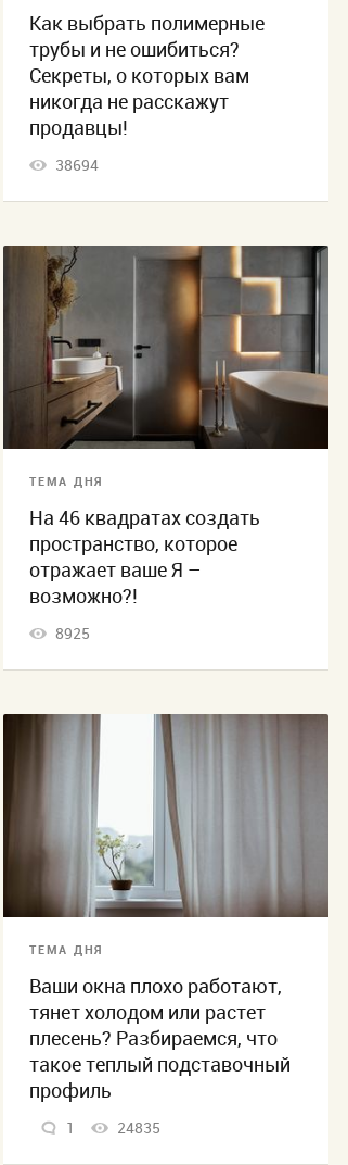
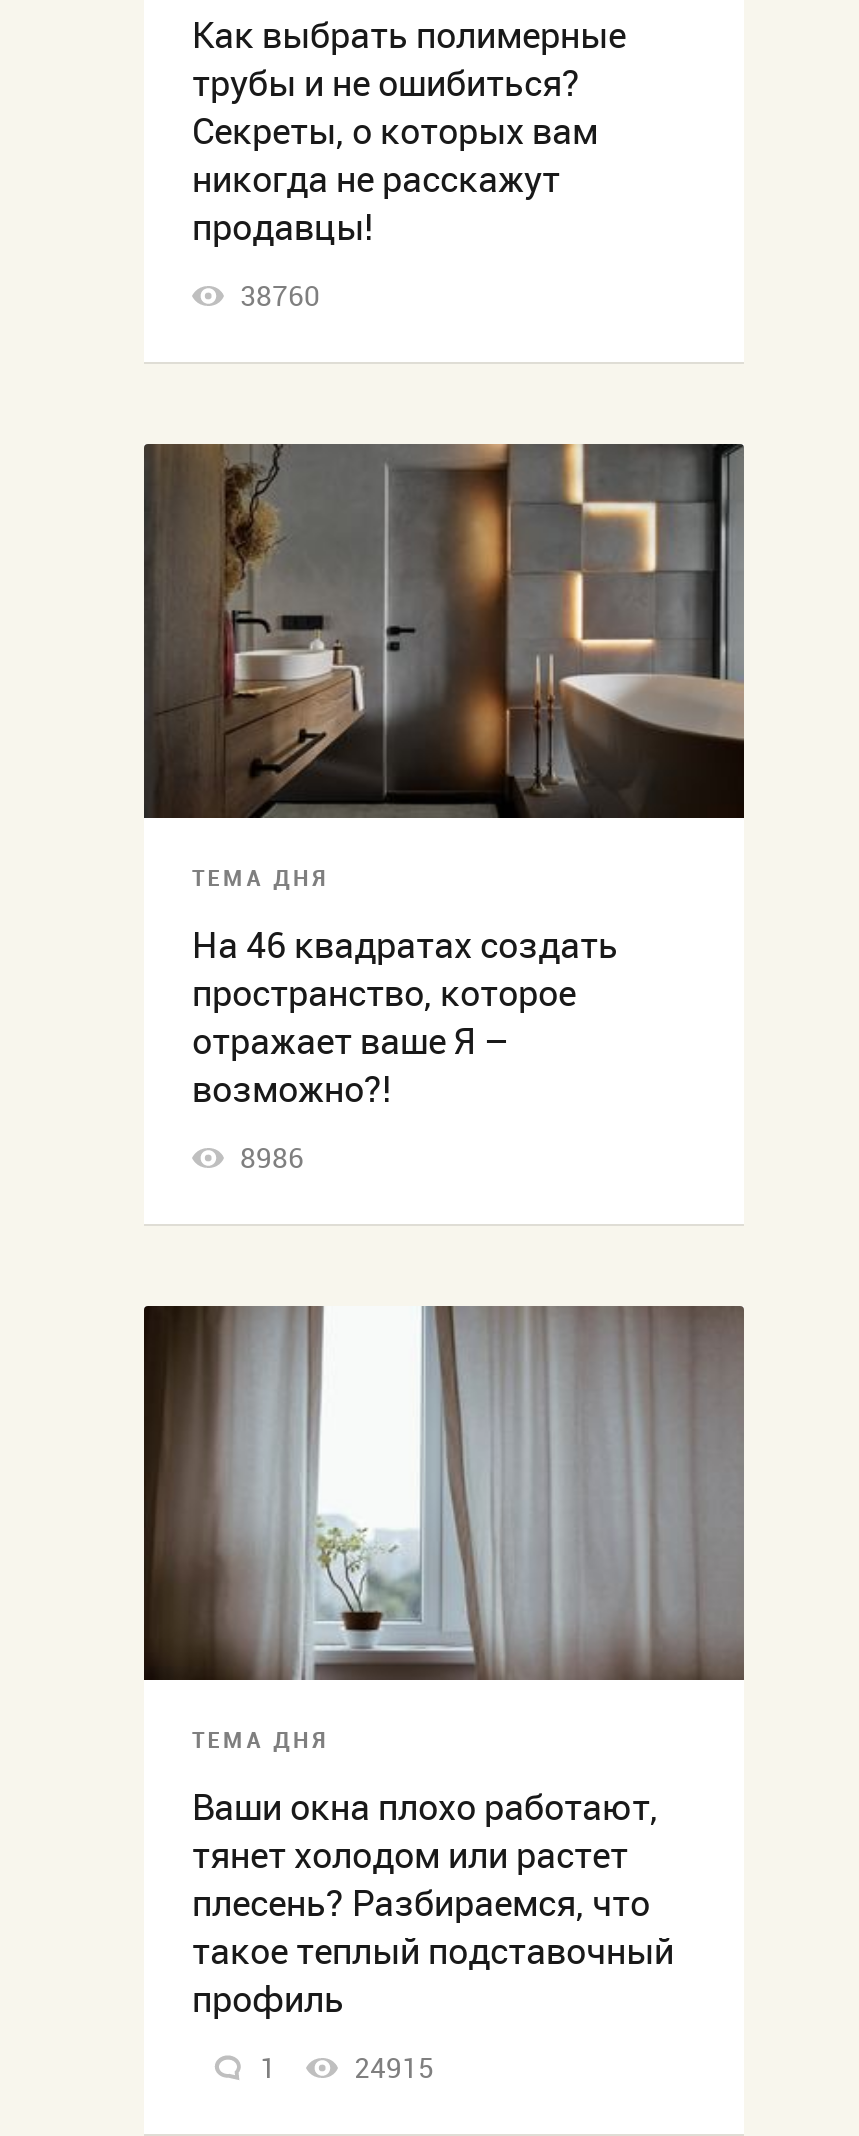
- 38694
+ 38760

- 8925
+ 8986

- 24835
+ 24915
